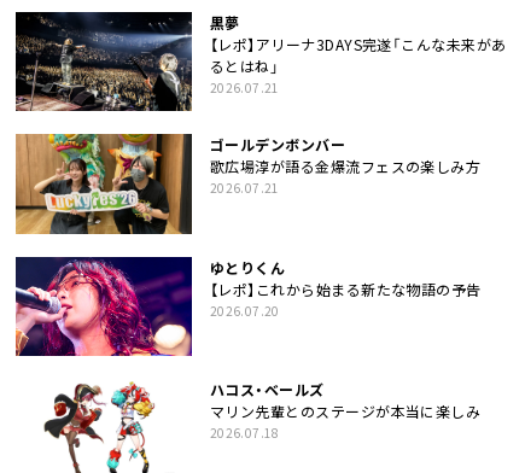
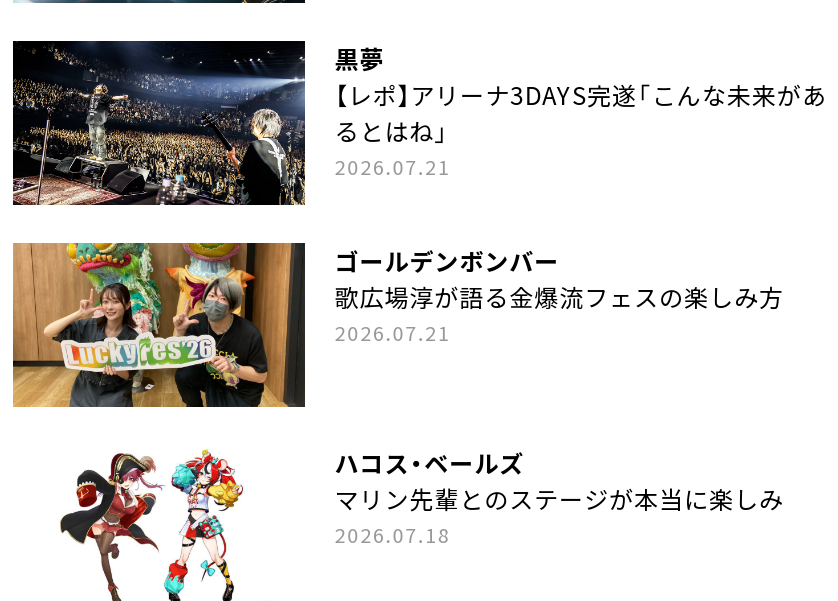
- [image]
- ゆとりくん
- 【レポ】これから始まる新たな物語の予告
- 2026.07.20
